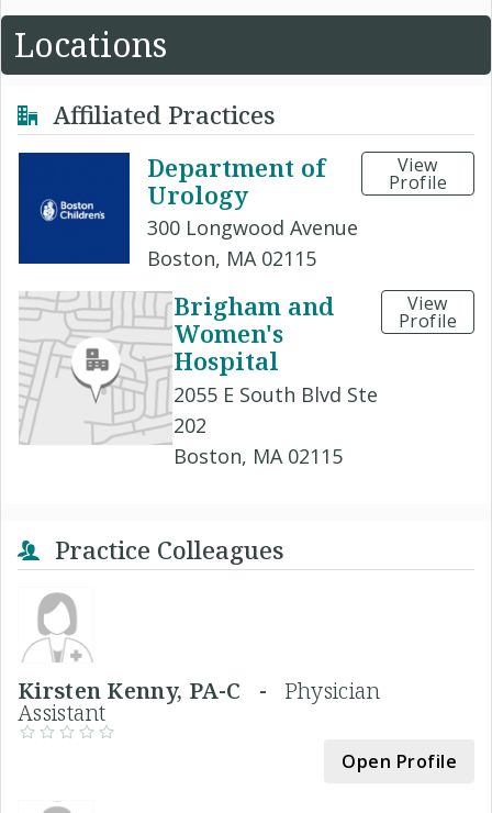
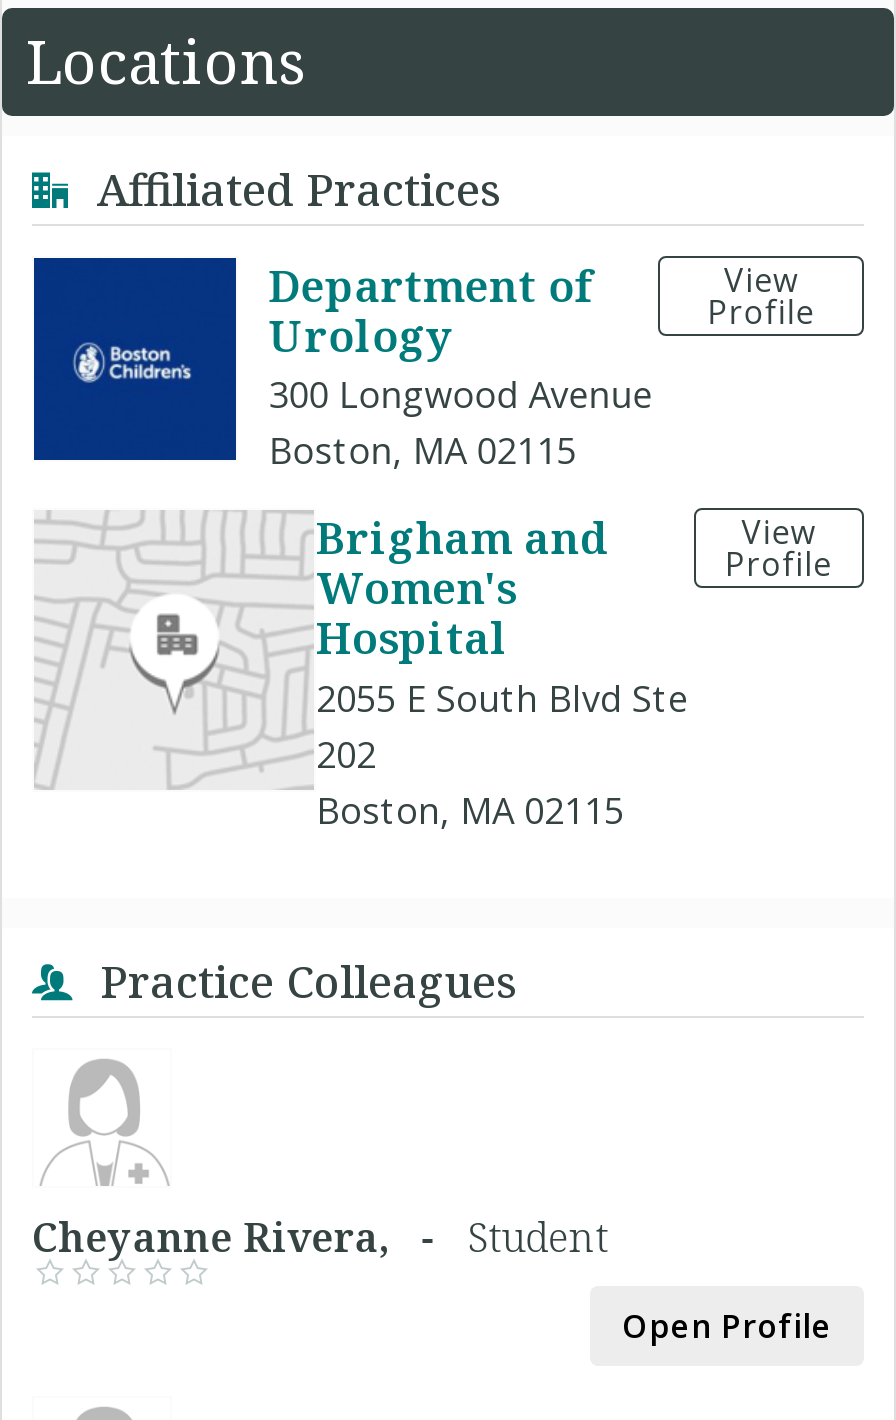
- Kirsten Kenny, PA-C - Physician
- Assistant
+ Cheyanne Rivera, - Student
